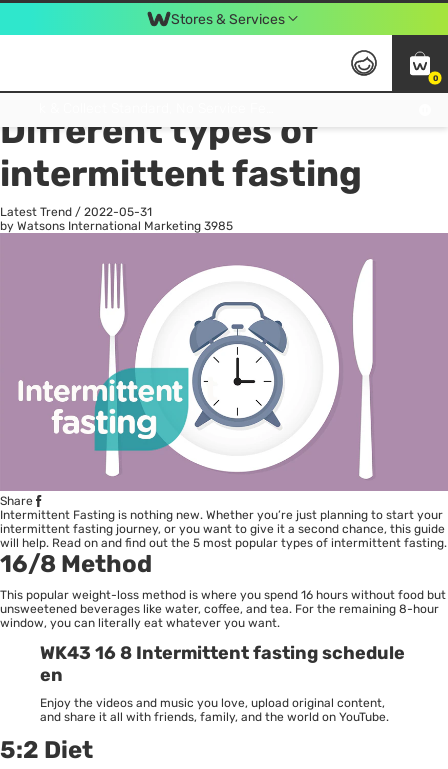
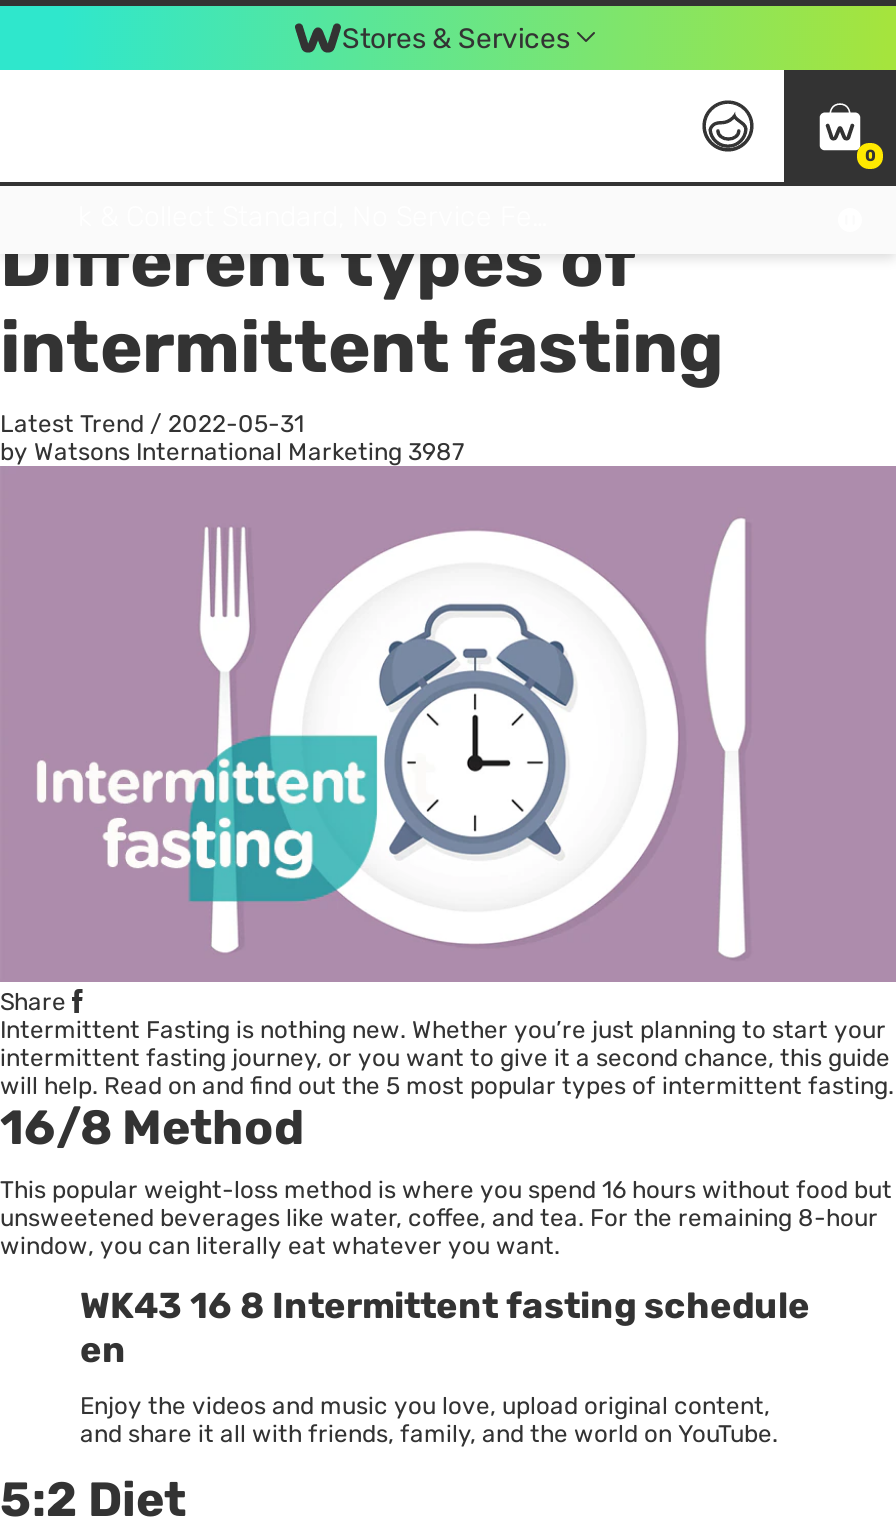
- by Watsons International Marketing 3985
+ by Watsons International Marketing 3987
